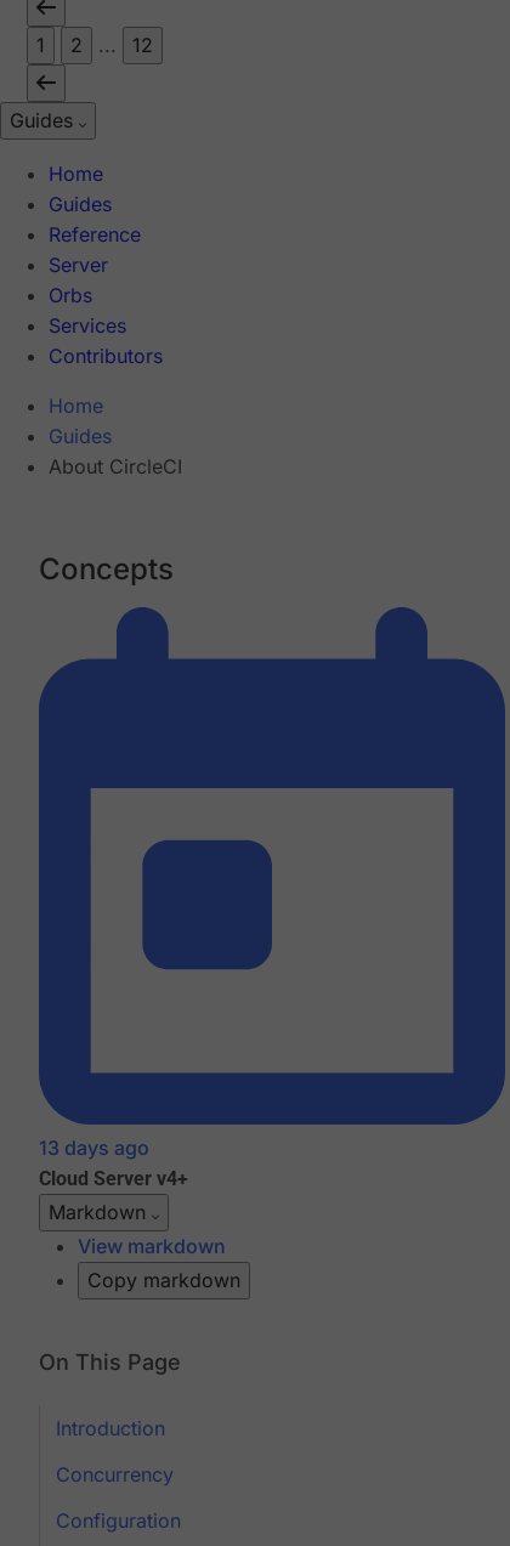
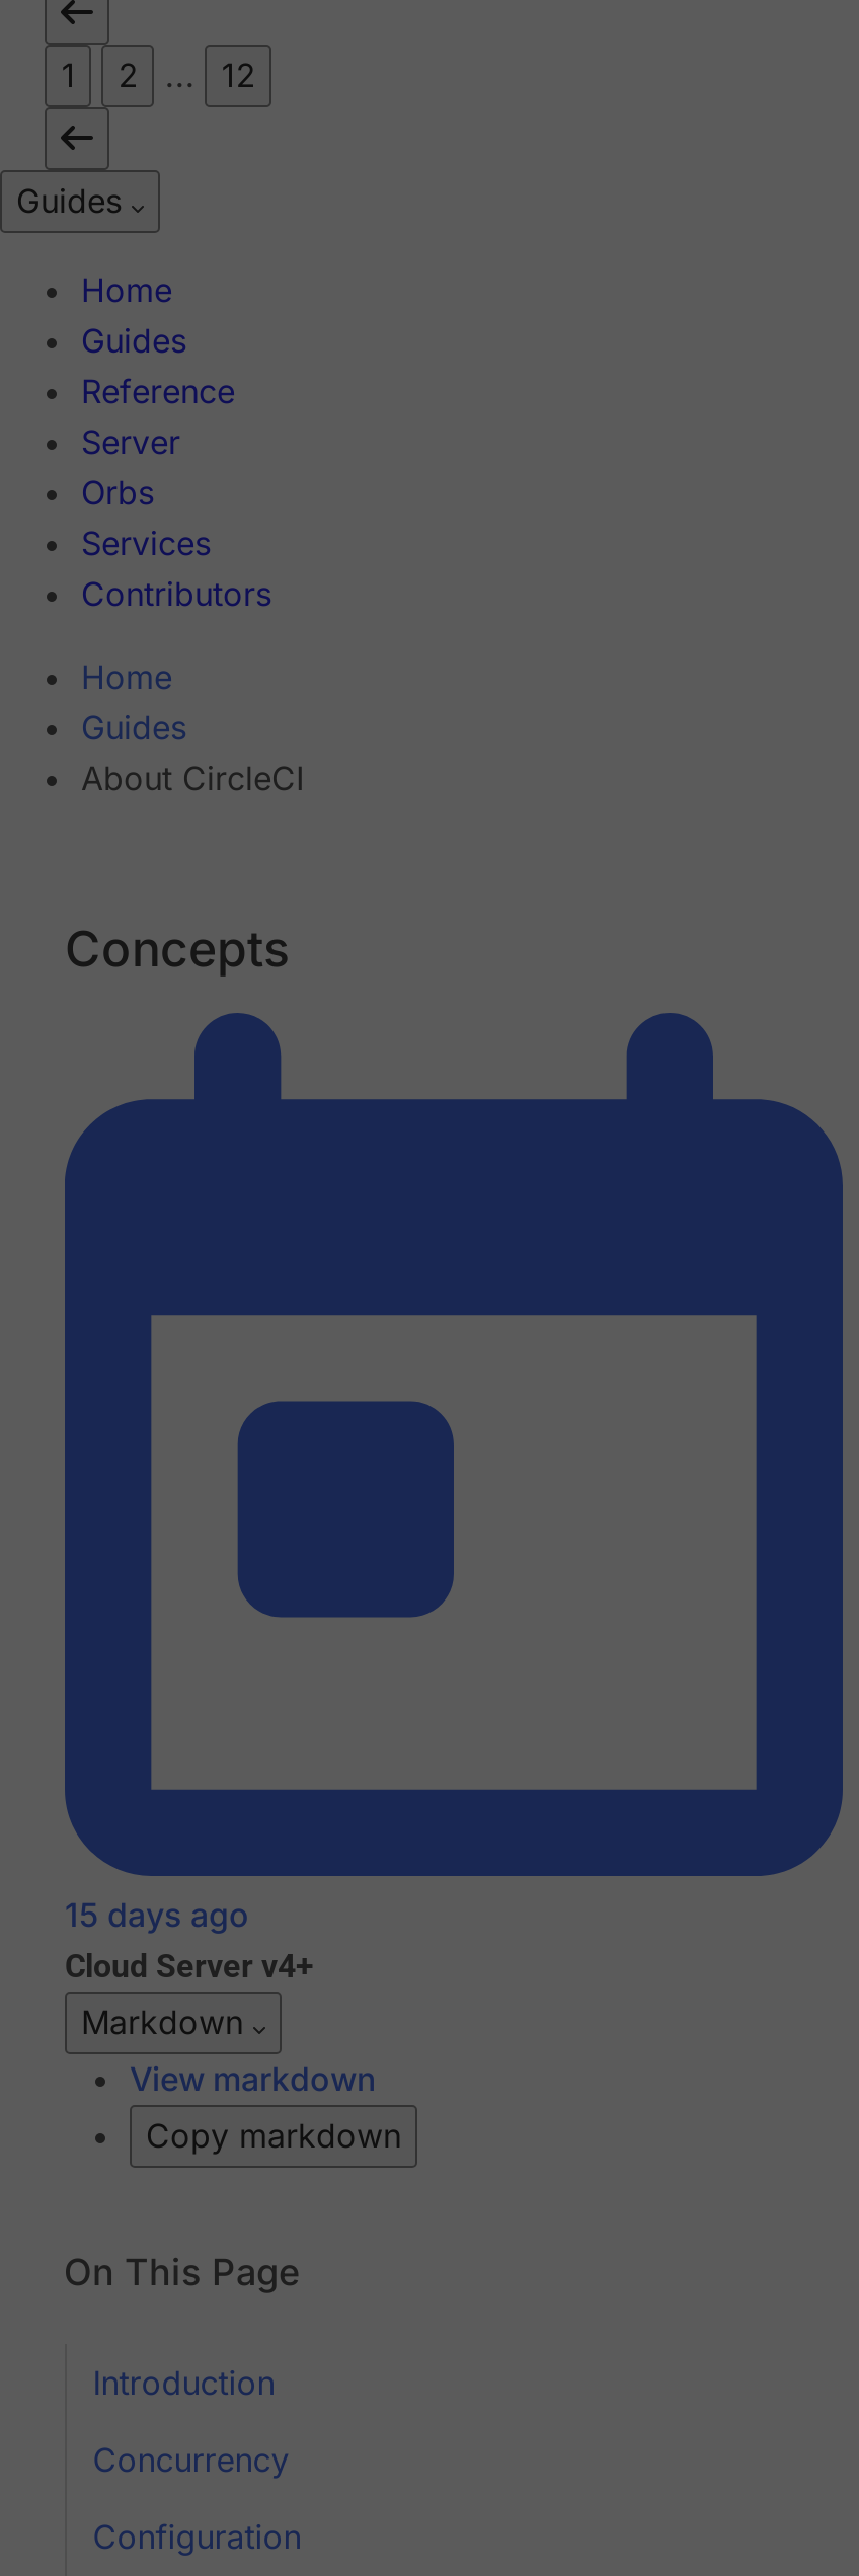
- 13 days ago
+ 15 days ago
